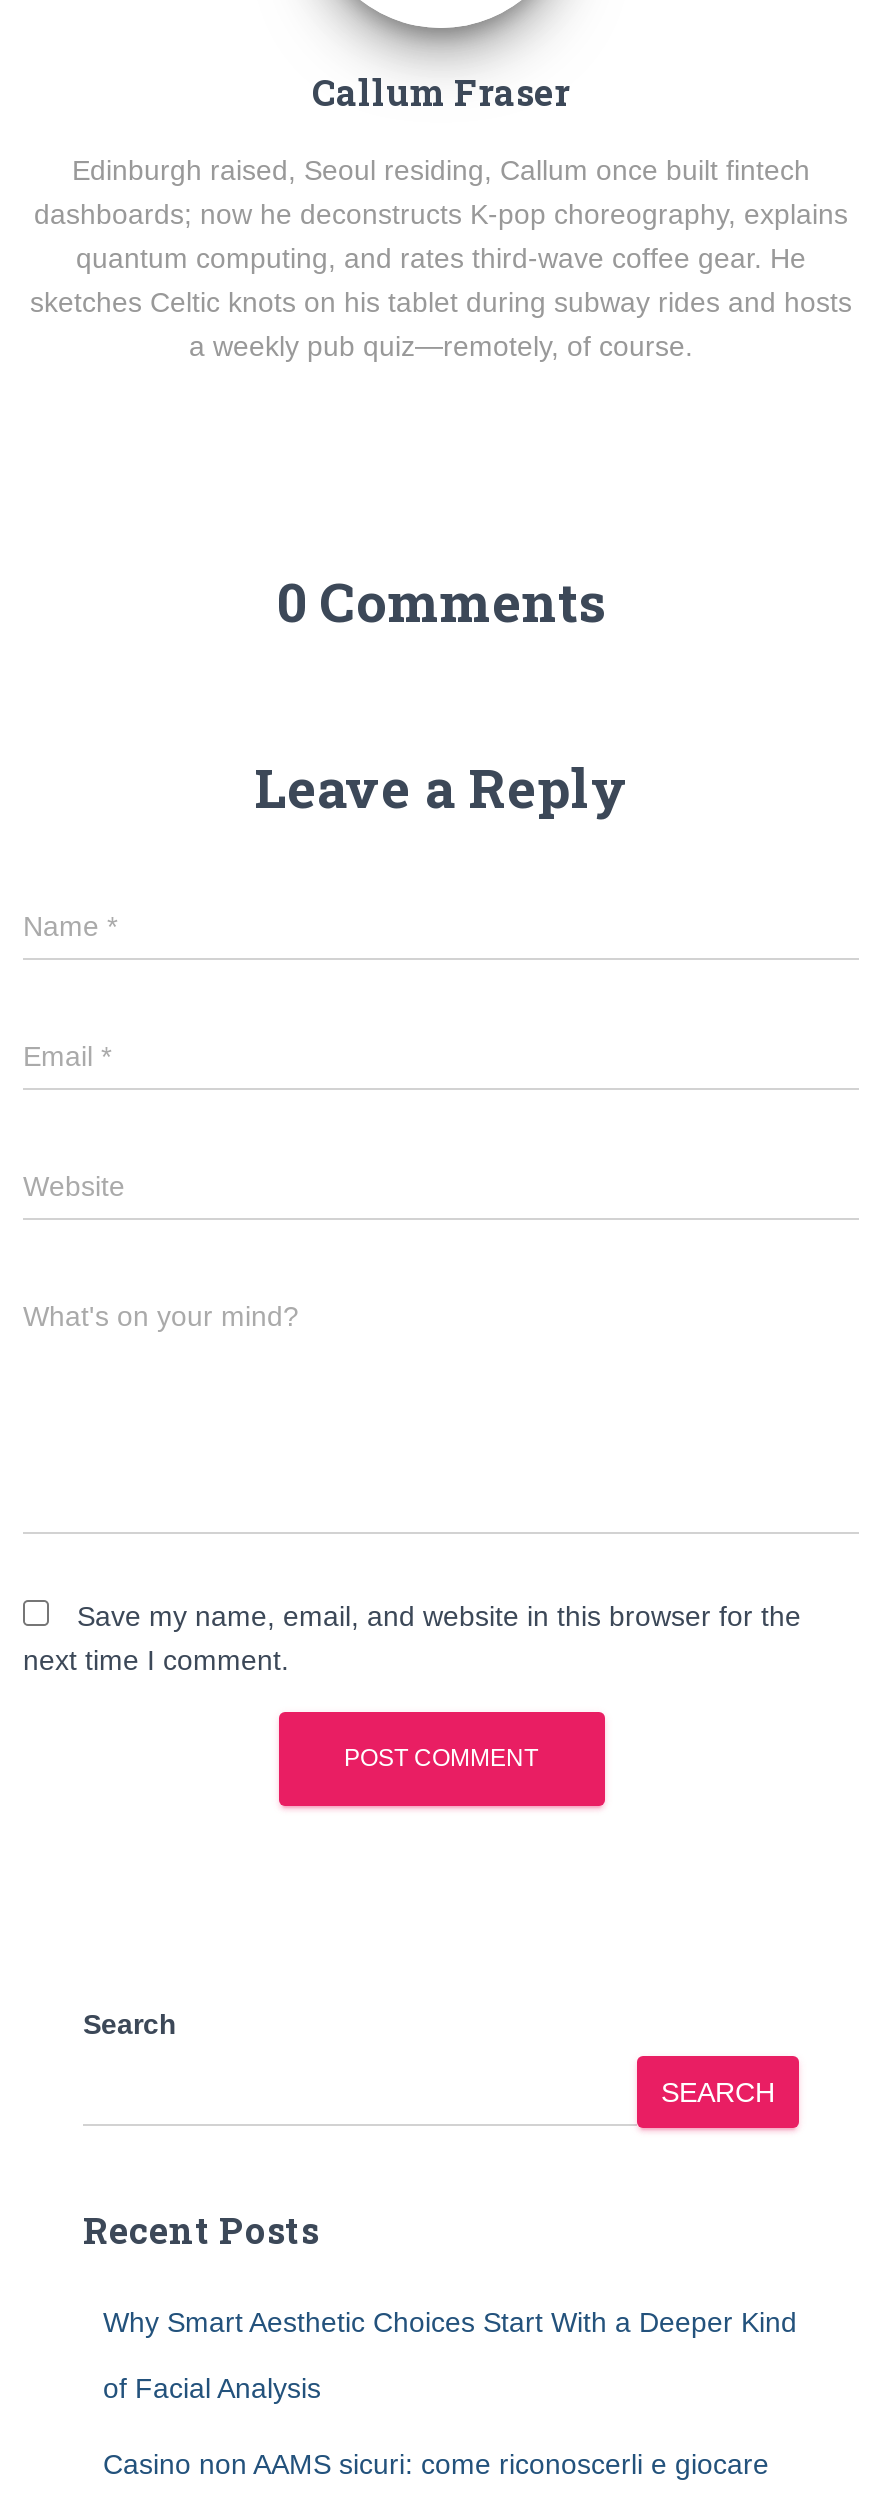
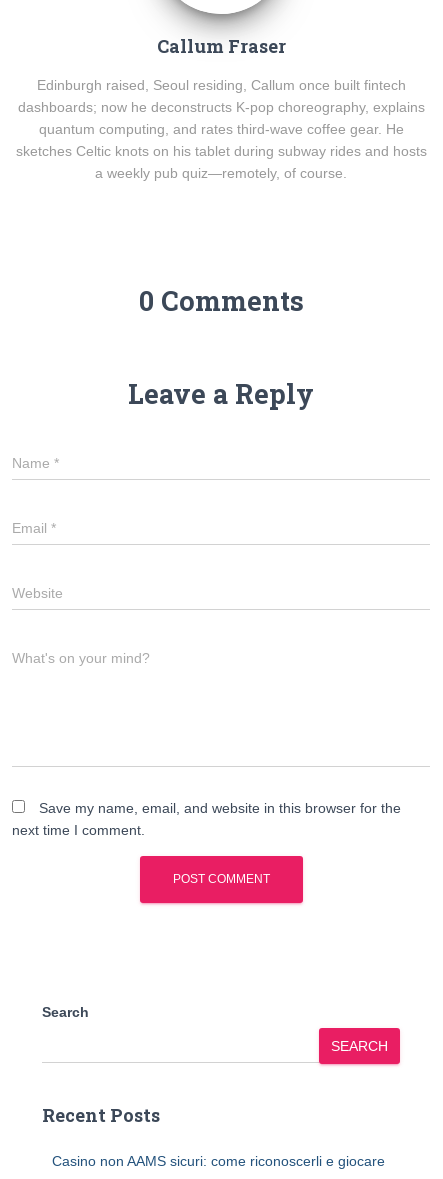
- Why Smart Aesthetic Choices Start With a Deeper Kind
- of Facial Analysis
